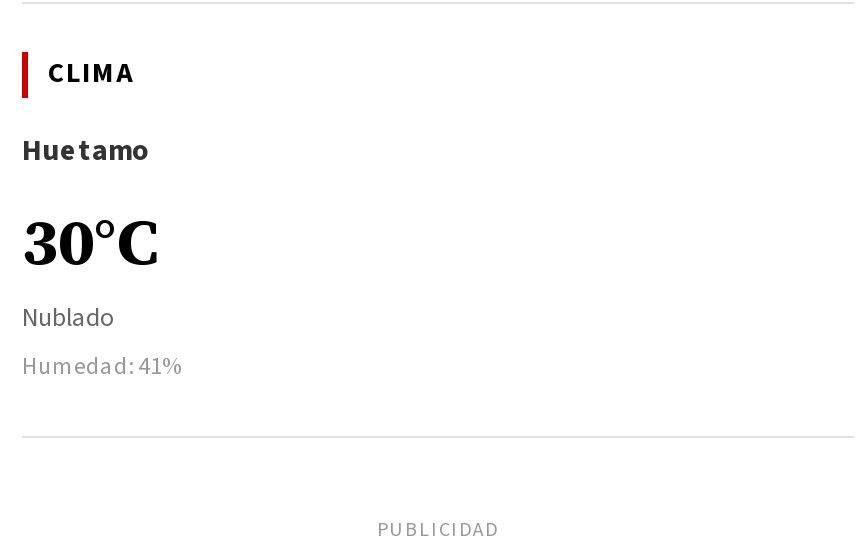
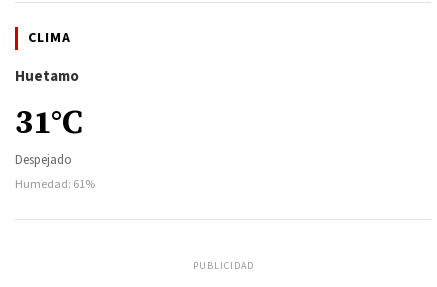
- 30°C
- Nublado
- Humedad: 41%
+ 31°C
+ Despejado
+ Humedad: 61%
